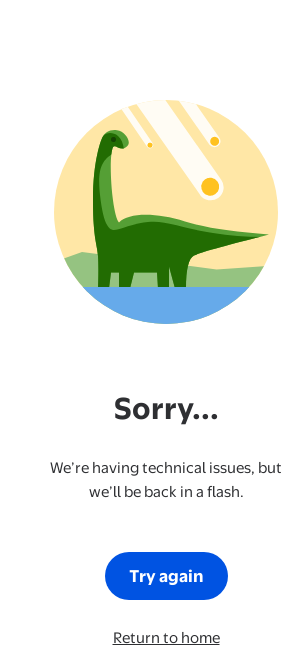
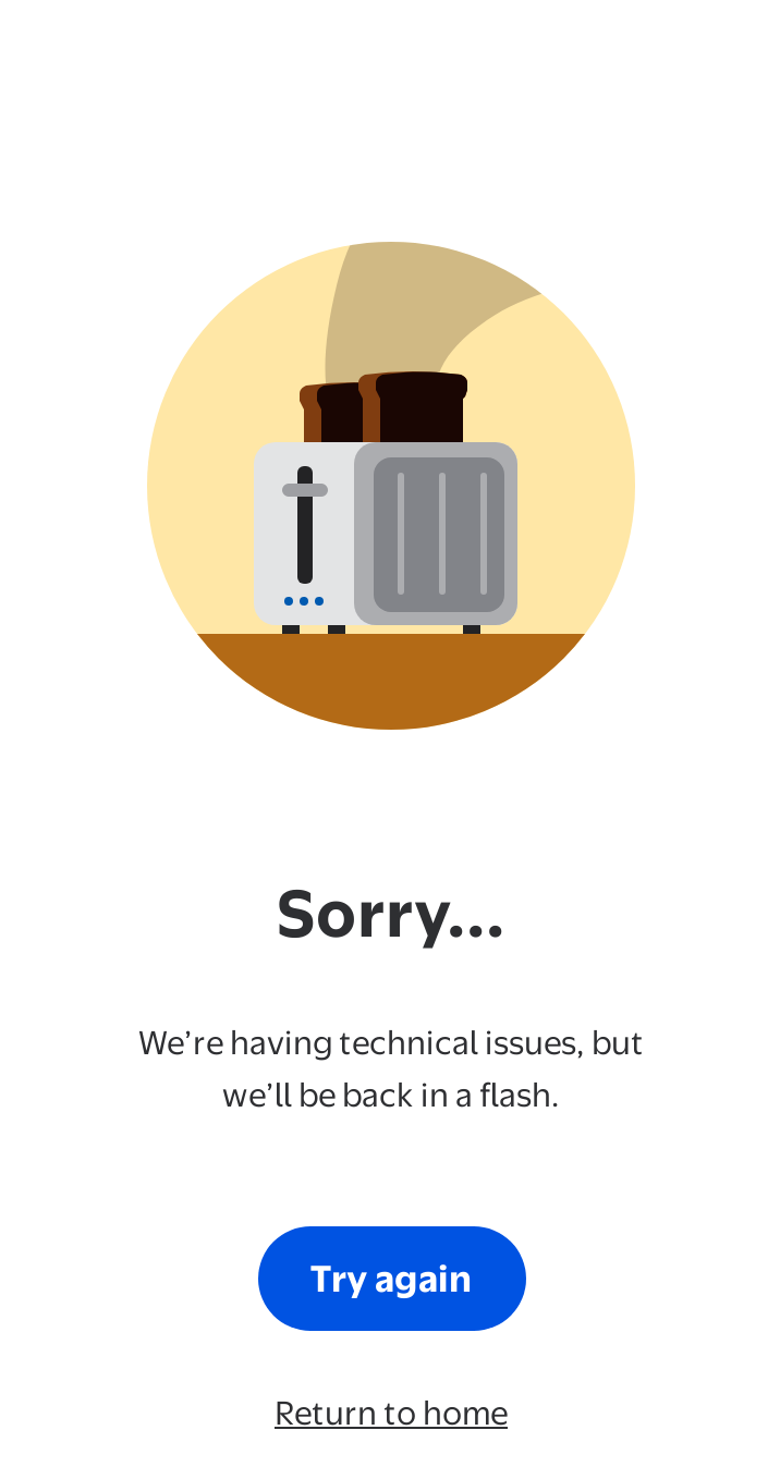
- [image]
+ [image]
